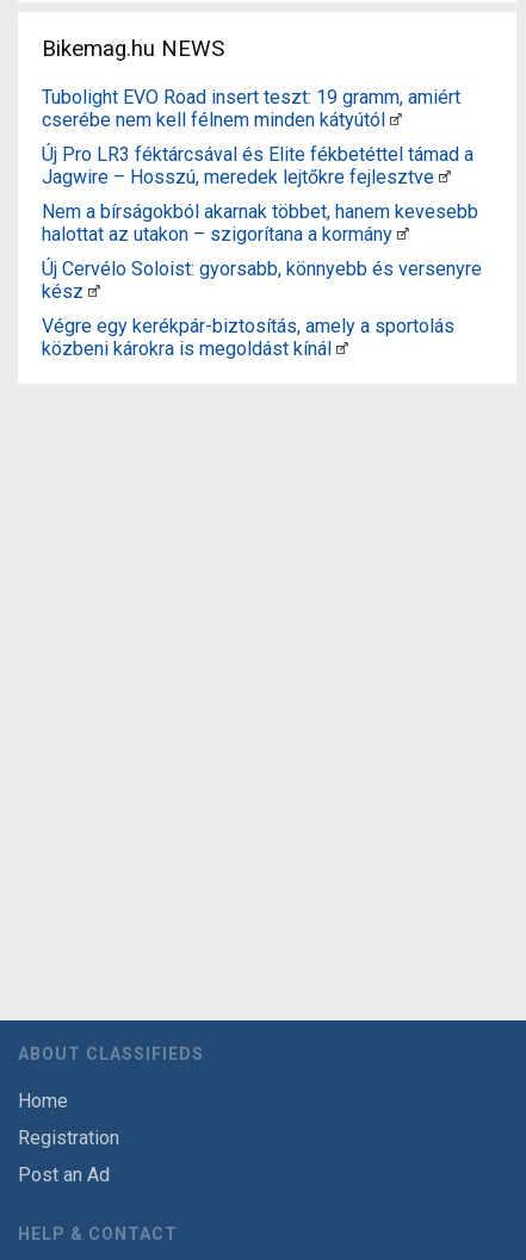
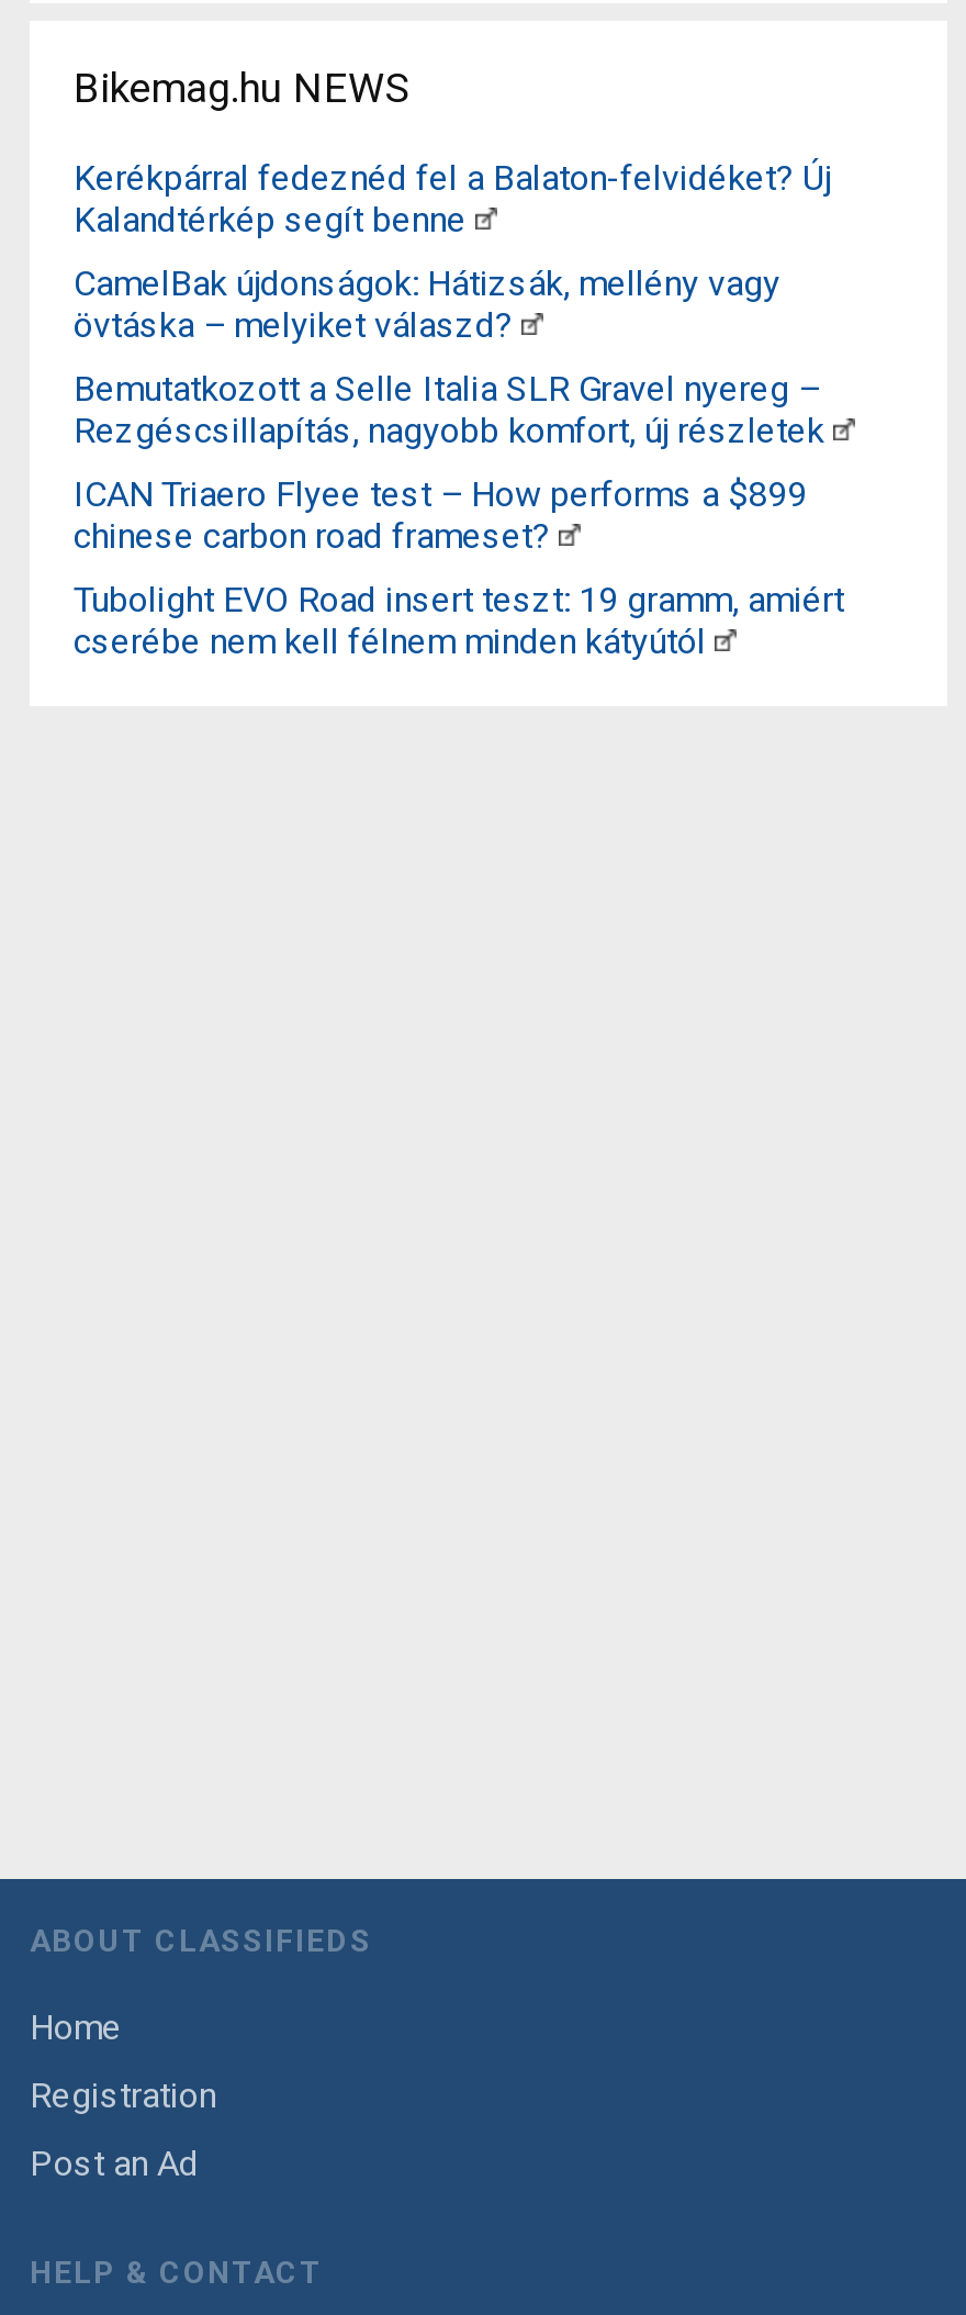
+ Kerékpárral fedeznéd fel a Balaton-felvidéket? Új
+ Kalandtérkép segít benne
+ CamelBak újdonságok: Hátizsák, mellény vagy
+ övtáska – melyiket válaszd?
+ Bemutatkozott a Selle Italia SLR Gravel nyereg –
+ Rezgéscsillapítás, nagyobb komfort, új részletek
+ ICAN Triaero Flyee test – How performs a $899
+ chinese carbon road frameset?

moved down: Tubolight EVO Road insert teszt: 19 gramm, amiért | cserébe nem kell félnem minden kátyútól

- Új Pro LR3 féktárcsával és Elite fékbetéttel támad a
- Jagwire – Hosszú, meredek lejtőkre fejlesztve
- Nem a bírságokból akarnak többet, hanem kevesebb
- halottat az utakon – szigorítana a kormány
- Új Cervélo Soloist: gyorsabb, könnyebb és versenyre
- kész
- Végre egy kerékpár-biztosítás, amely a sportolás
- közbeni károkra is megoldást kínál
